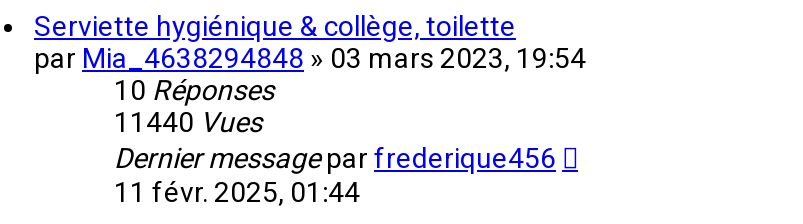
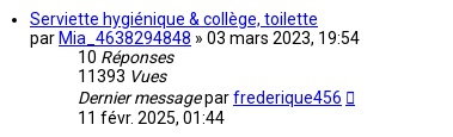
- 11440 Vues
+ 11393 Vues
